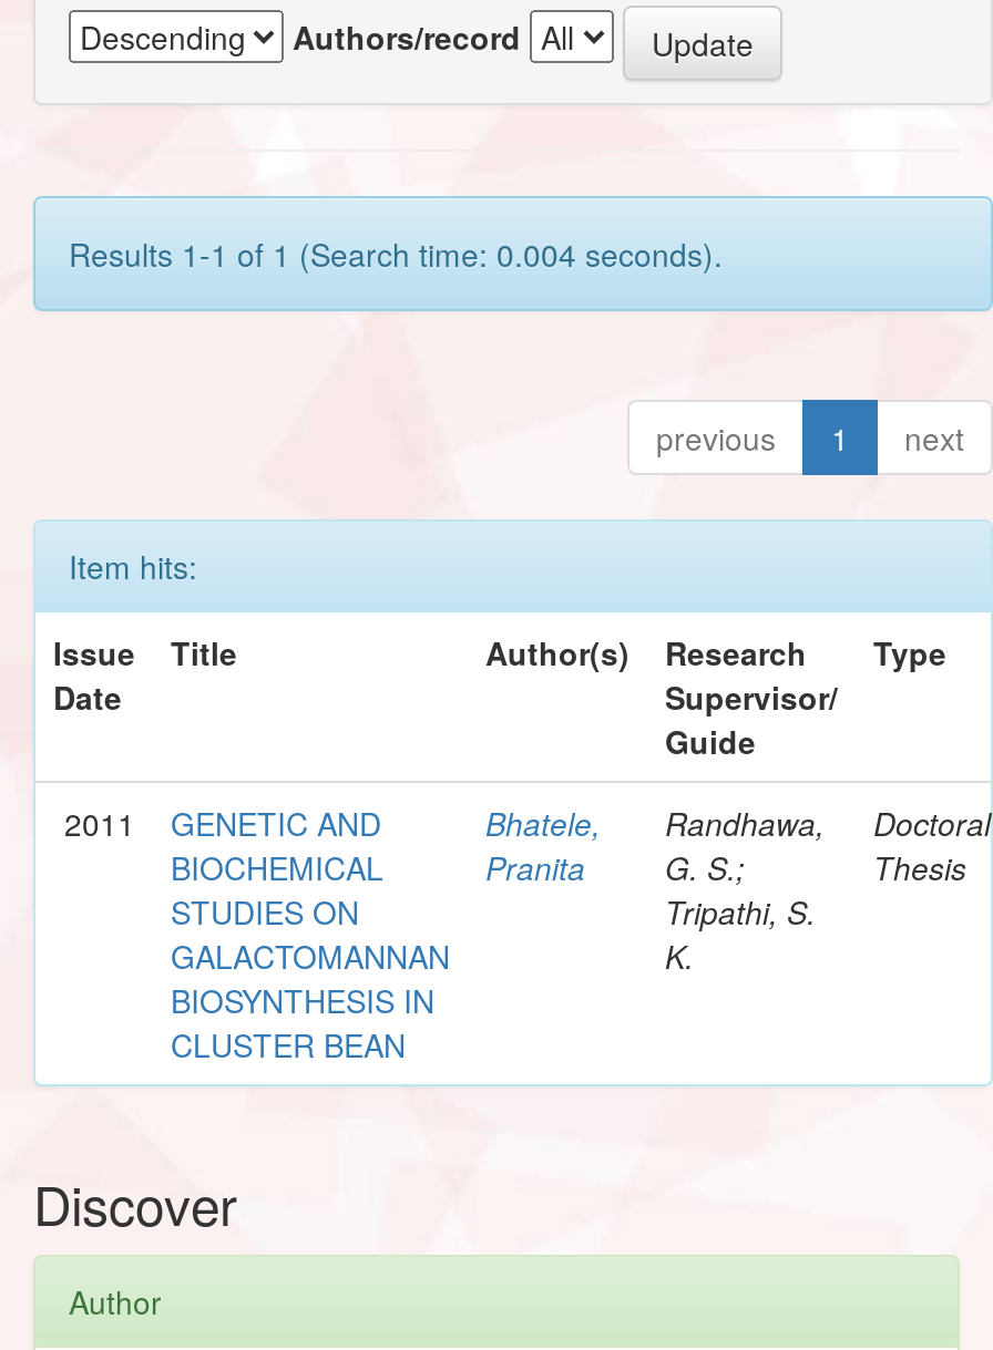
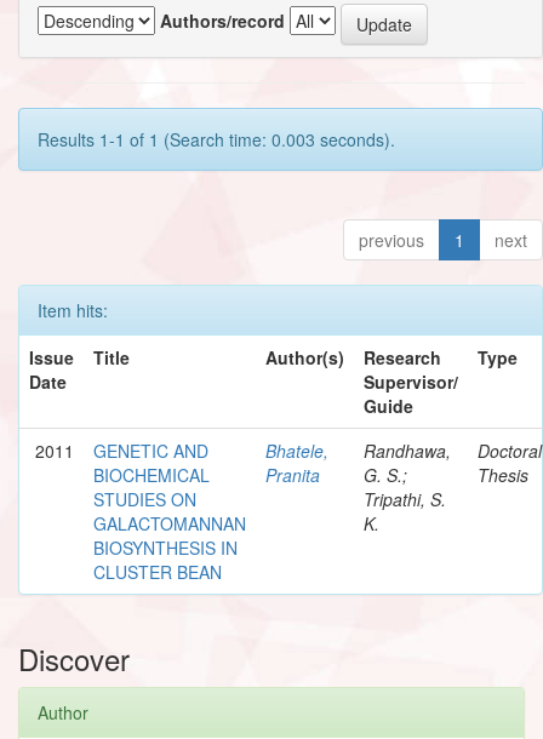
- Results 1-1 of 1 (Search time: 0.004 seconds).
+ Results 1-1 of 1 (Search time: 0.003 seconds).
